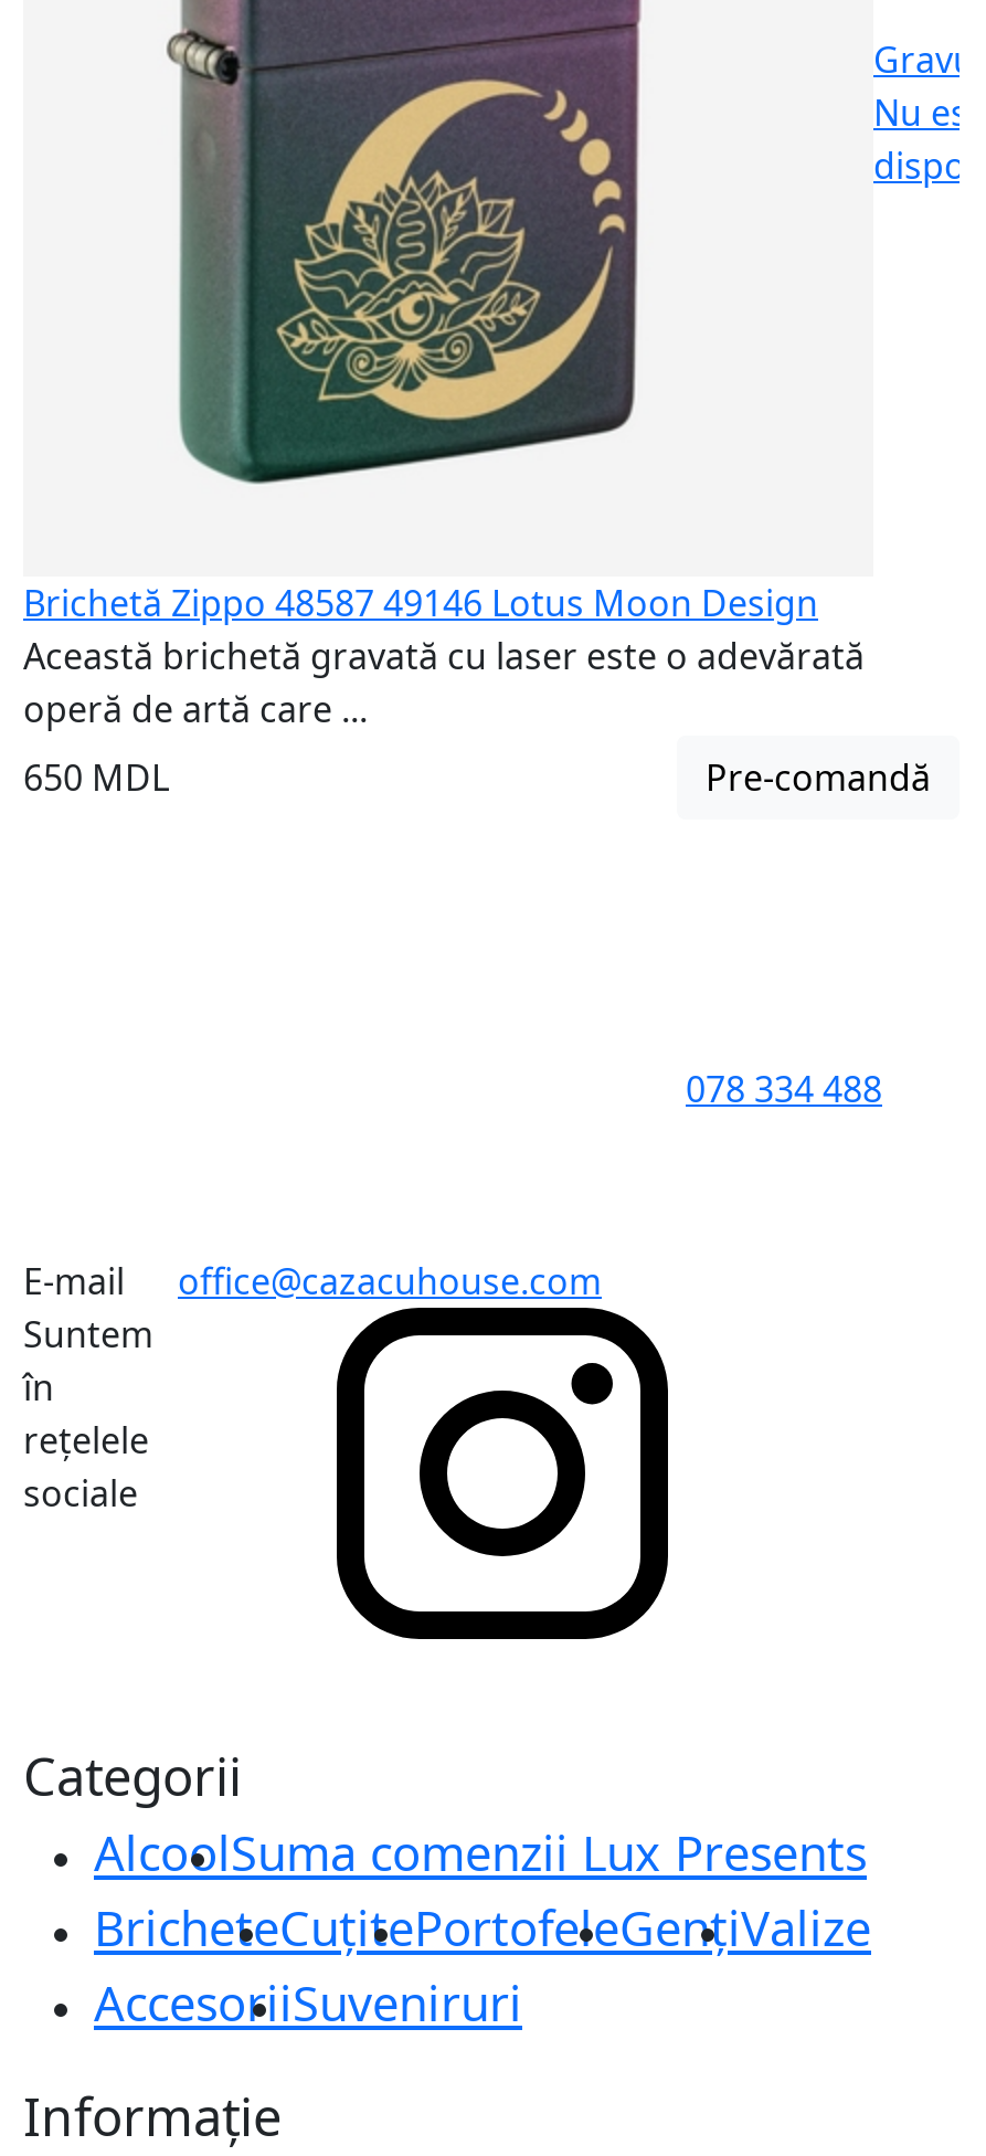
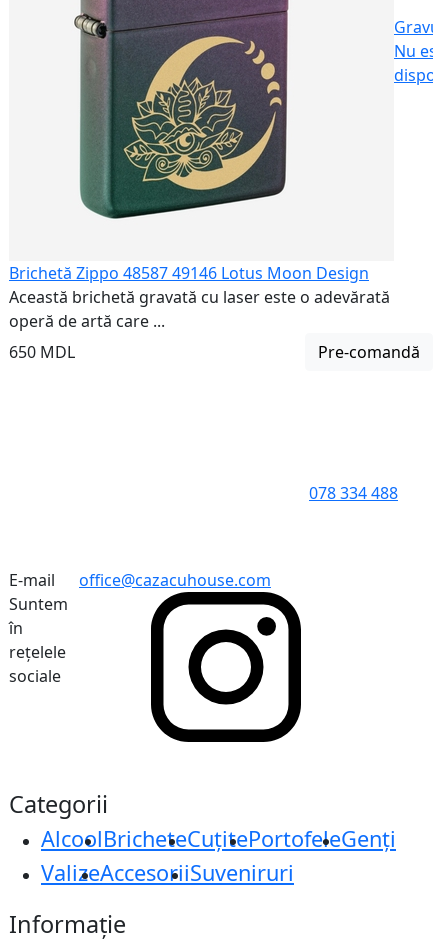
- AlcoolSuma comenzii Lux Presents
- BricheteCuțitePortofeleGențiValize
- AccesoriiSuveniruri
+ AlcoolBricheteCuțitePortofeleGenți
+ ValizeAccesoriiSuveniruri
